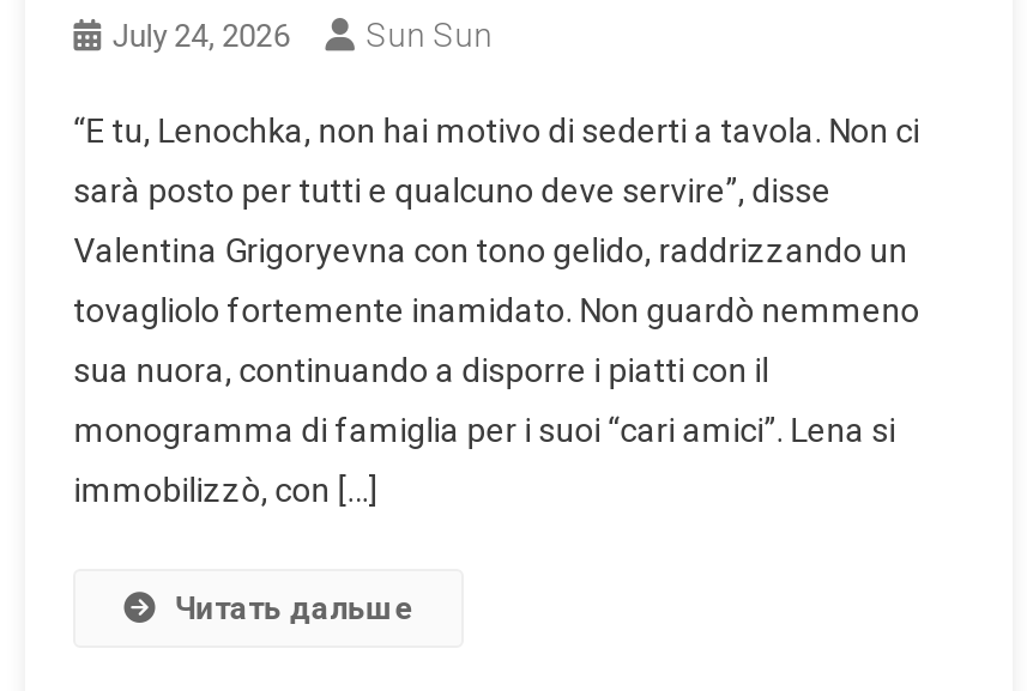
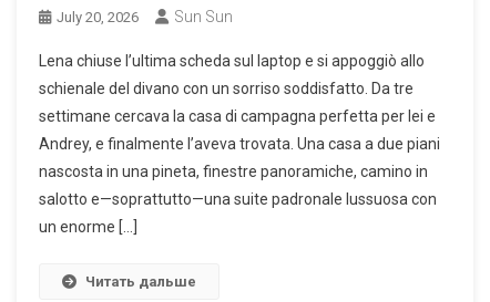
- July 24, 2026
+ July 20, 2026

- “E tu, Lenochka, non hai motivo di sederti a tavola. Non ci
+ Lena chiuse l’ultima scheda sul laptop e si appoggiò allo

- sarà posto per tutti e qualcuno deve servire”, disse
+ schienale del divano con un sorriso soddisfatto. Da tre

- Valentina Grigoryevna con tono gelido, raddrizzando un
+ settimane cercava la casa di campagna perfetta per lei e

- tovagliolo fortemente inamidato. Non guardò nemmeno
+ Andrey, e finalmente l’aveva trovata. Una casa a due piani

- sua nuora, continuando a disporre i piatti con il
+ nascosta in una pineta, finestre panoramiche, camino in

- monogramma di famiglia per i suoi “cari amici”. Lena si
+ salotto e—soprattutto—una suite padronale lussuosa con

- immobilizzò, con […]
+ un enorme […]
